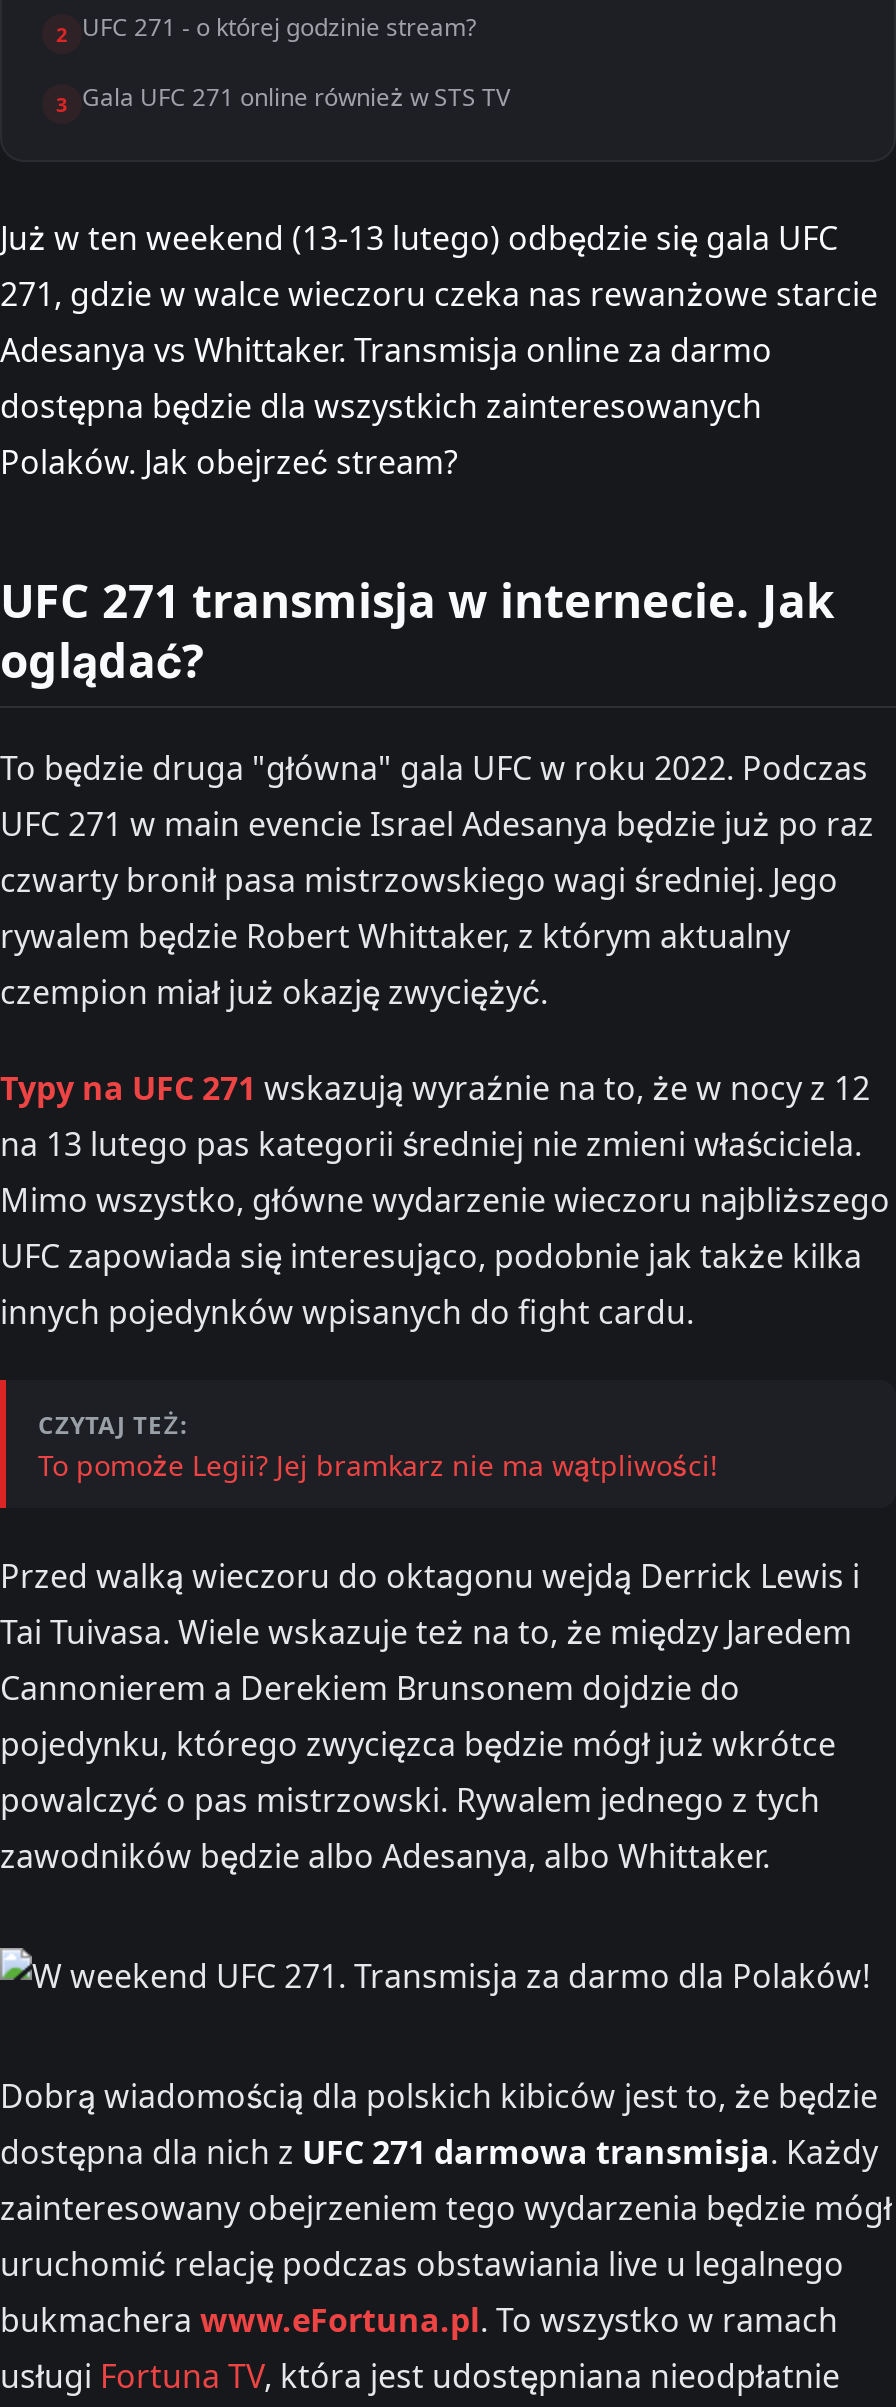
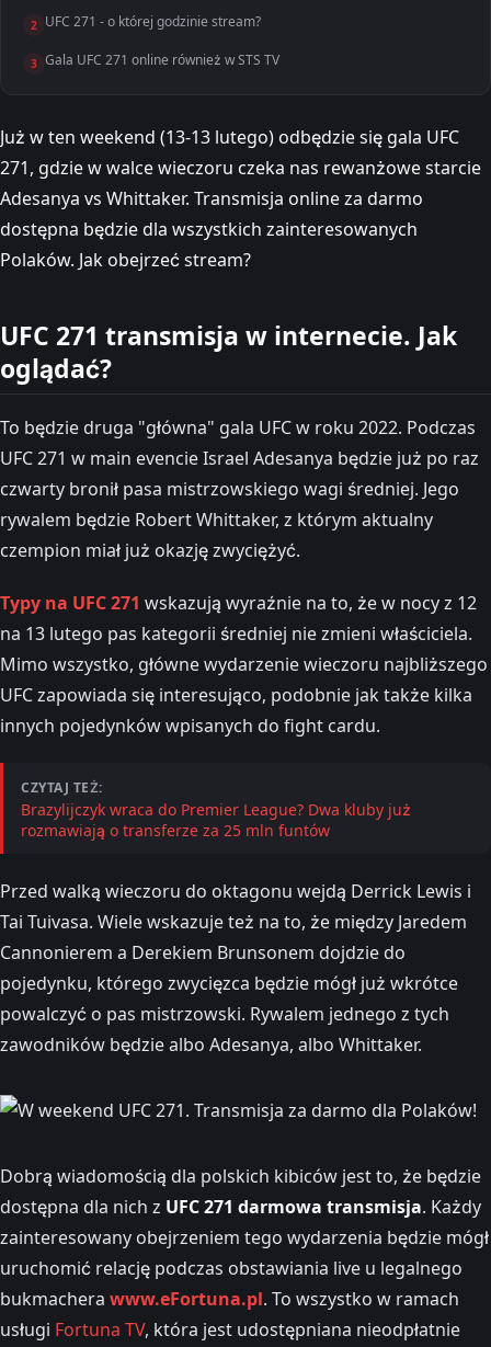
- To pomoże Legii? Jej bramkarz nie ma wątpliwości!
+ Brazylijczyk wraca do Premier League? Dwa kluby już
+ rozmawiają o transferze za 25 mln funtów
